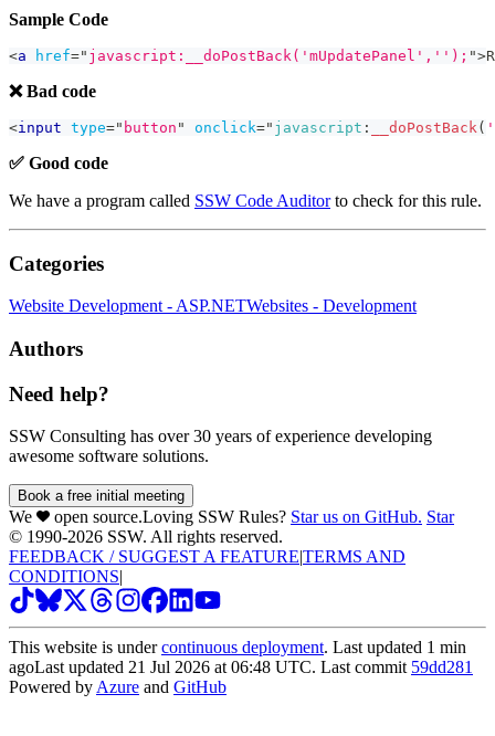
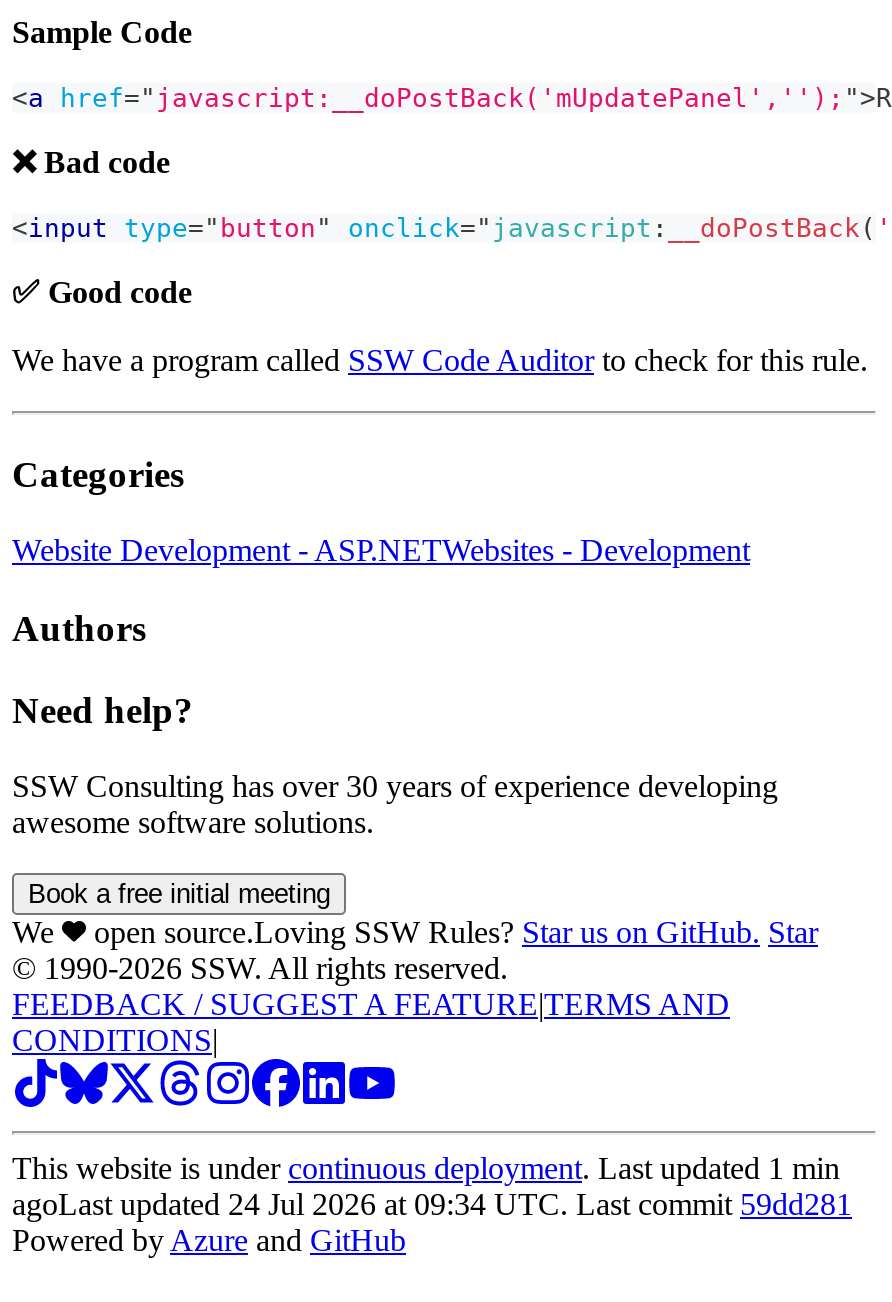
- agoLast updated 21 Jul 2026 at 06:48 UTC. Last commit 59dd281
+ agoLast updated 24 Jul 2026 at 09:34 UTC. Last commit 59dd281
